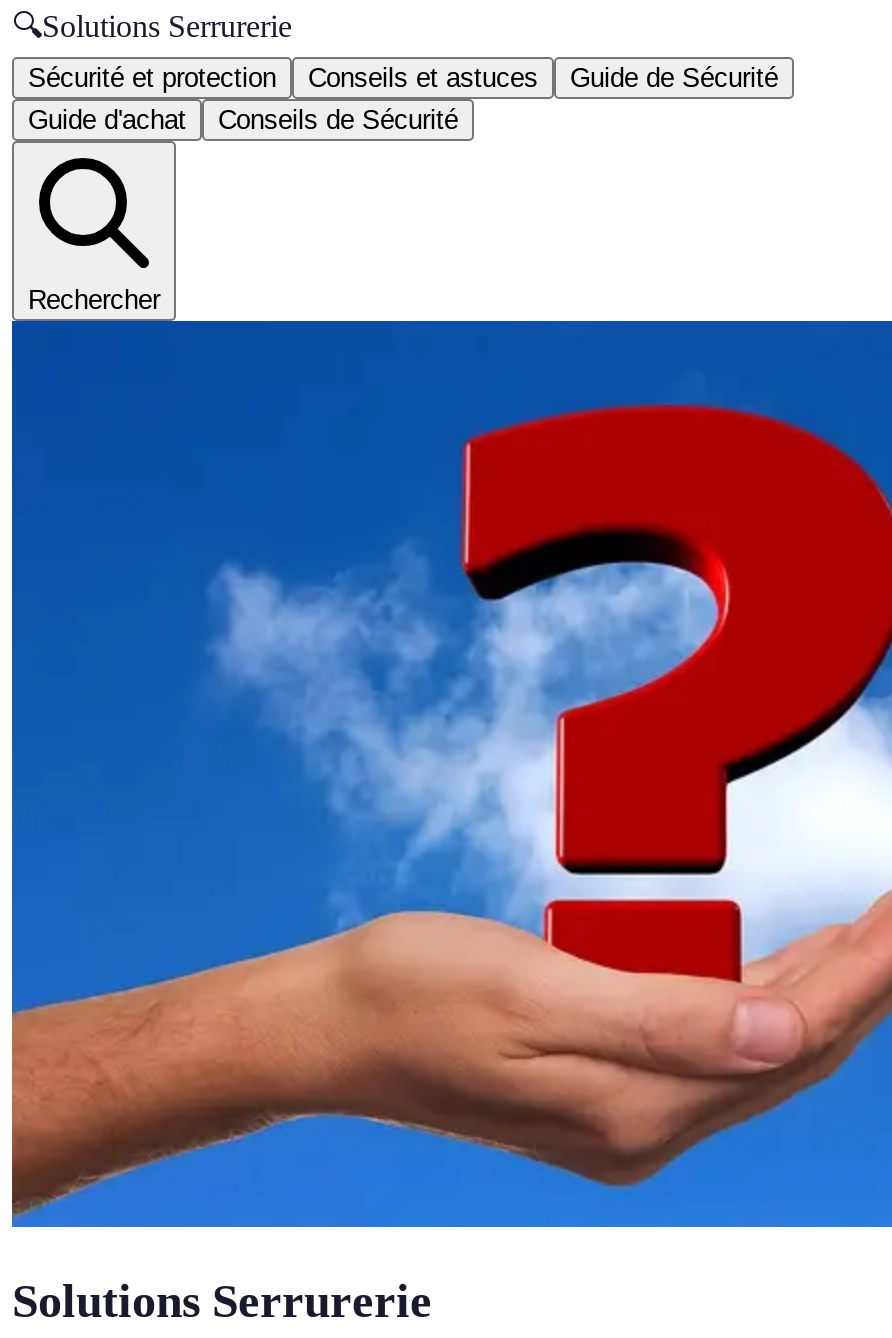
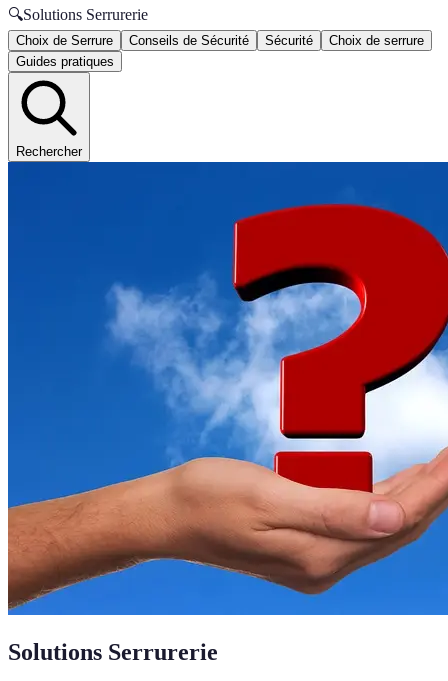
- Sécurité et protection
- Conseils et astuces
- Guide de Sécurité
- Guide d'achat
+ Choix de Serrure

moved up: Conseils de Sécurité

+ Sécurité
+ Choix de serrure
+ Guides pratiques
